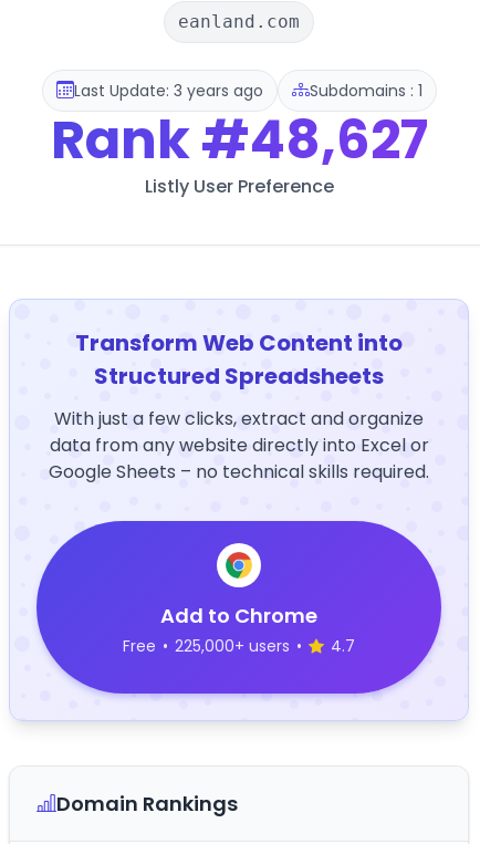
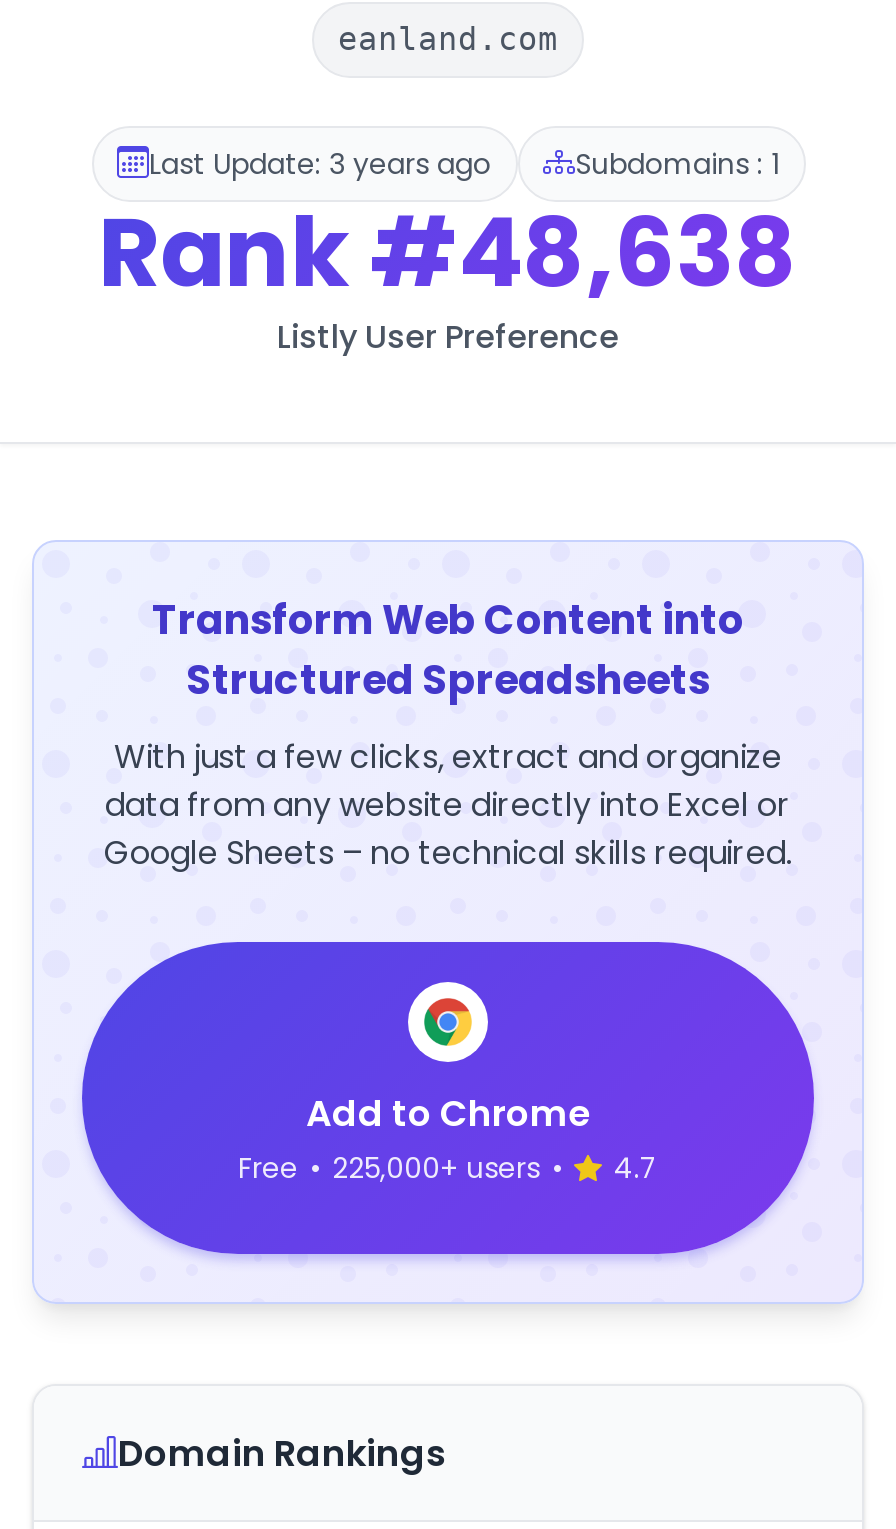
- Rank #48,627
+ Rank #48,638
